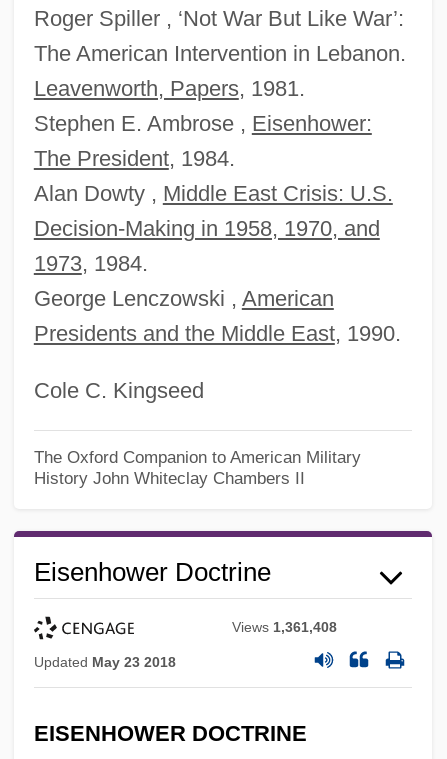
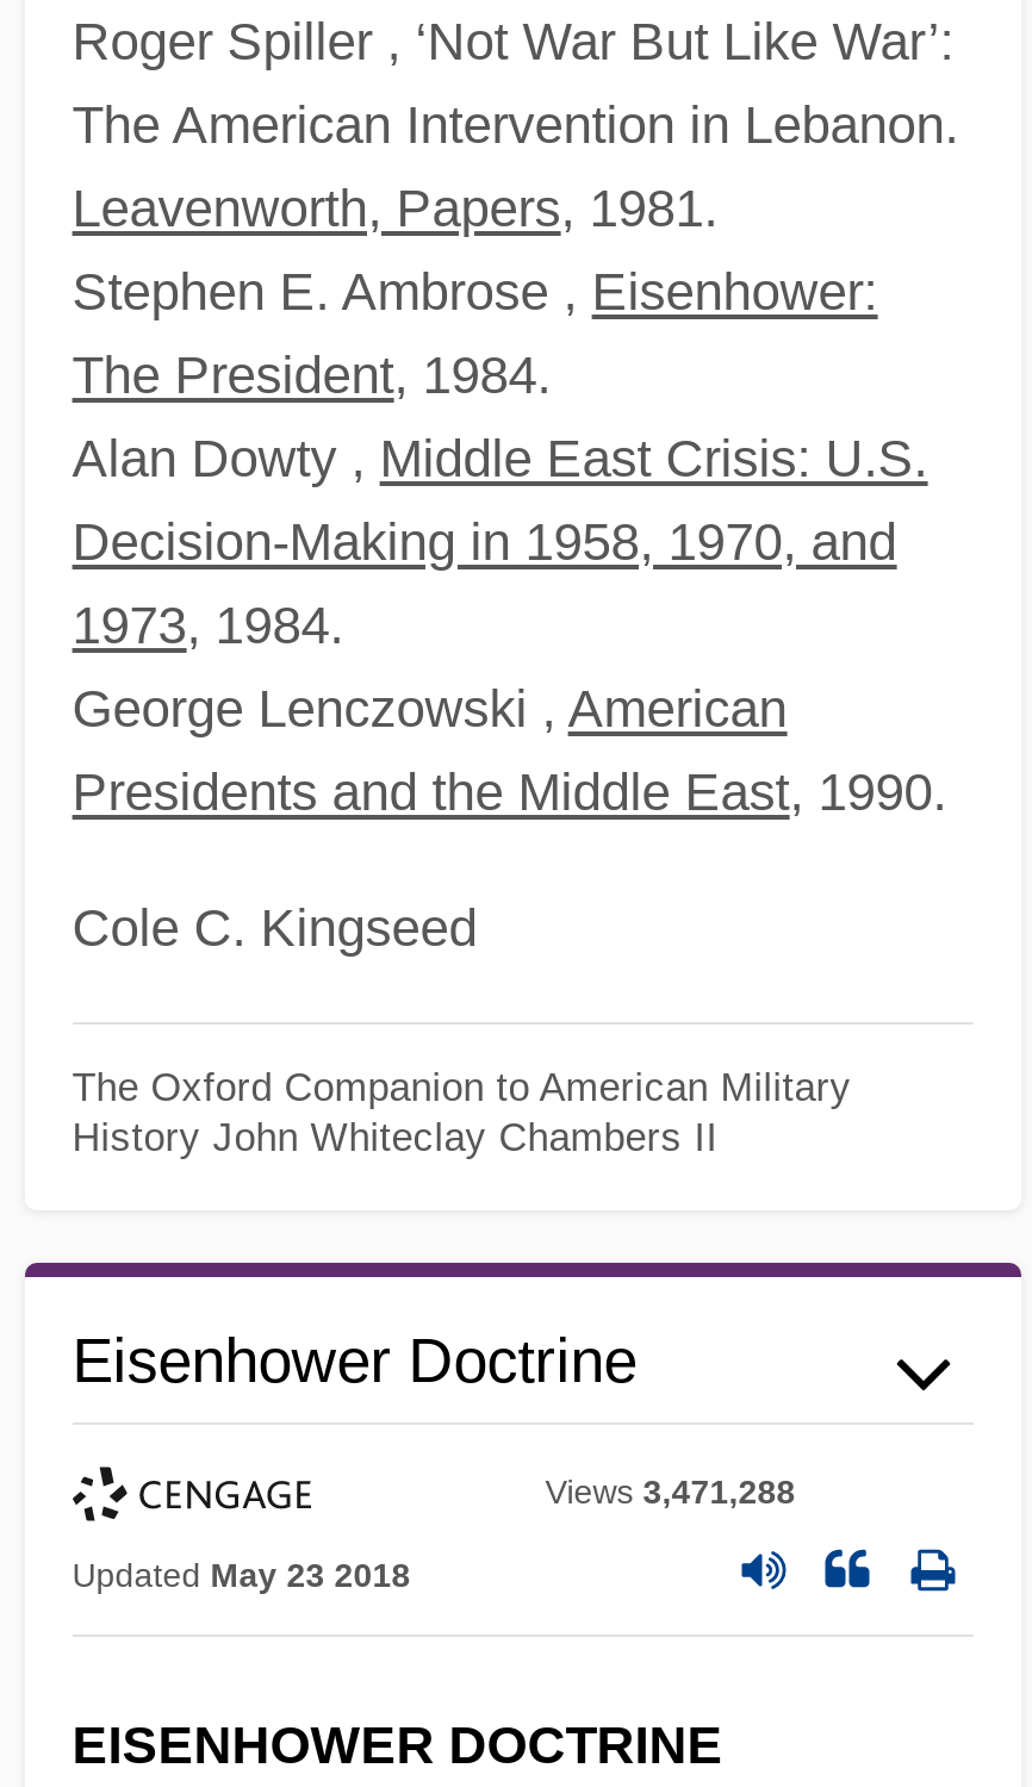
- Views 1,361,408
+ Views 3,471,288
